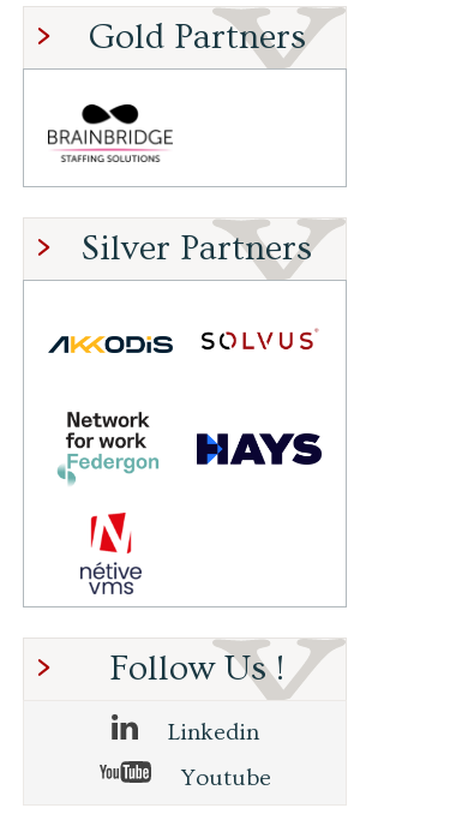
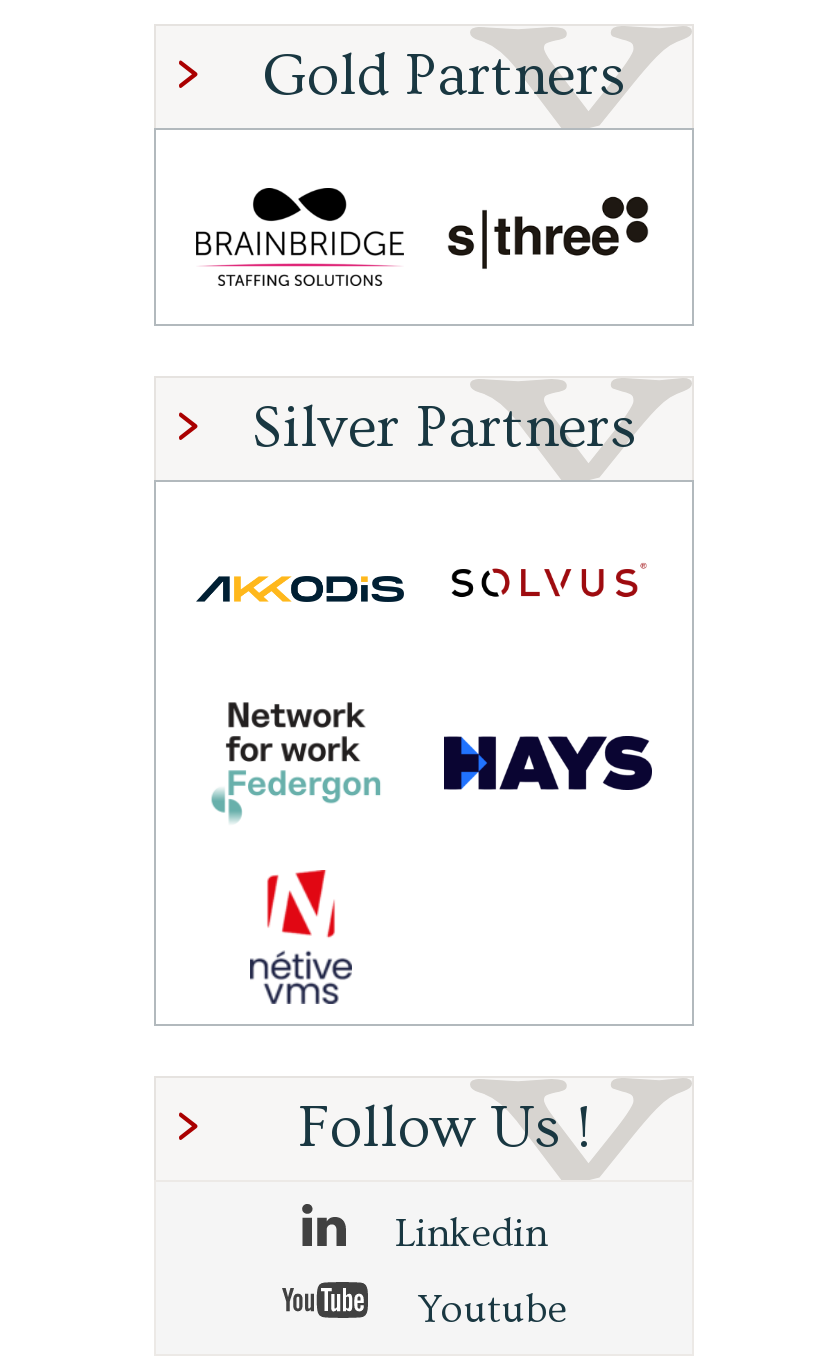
+ [image]
